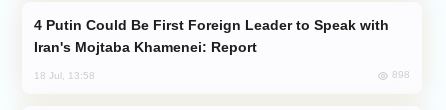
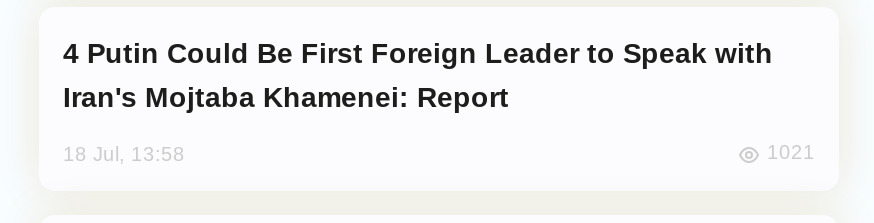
- 898
+ 1021
